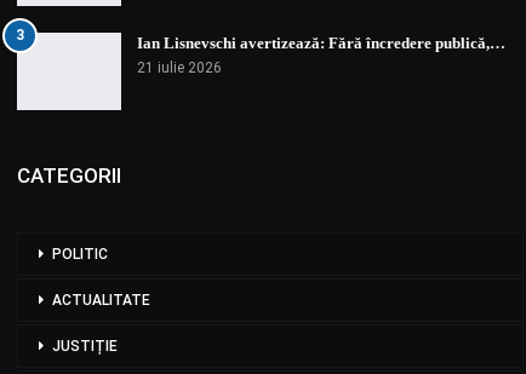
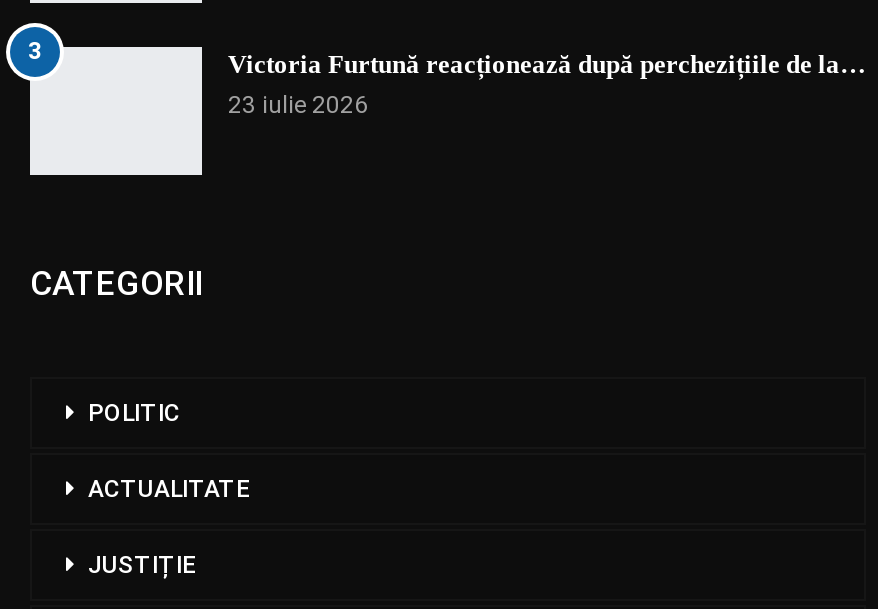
- Ian Lisnevschi avertizează: Fără încredere publică,…
- 21 iulie 2026
+ Victoria Furtună reacționează după perchezițiile de la…
+ 23 iulie 2026
